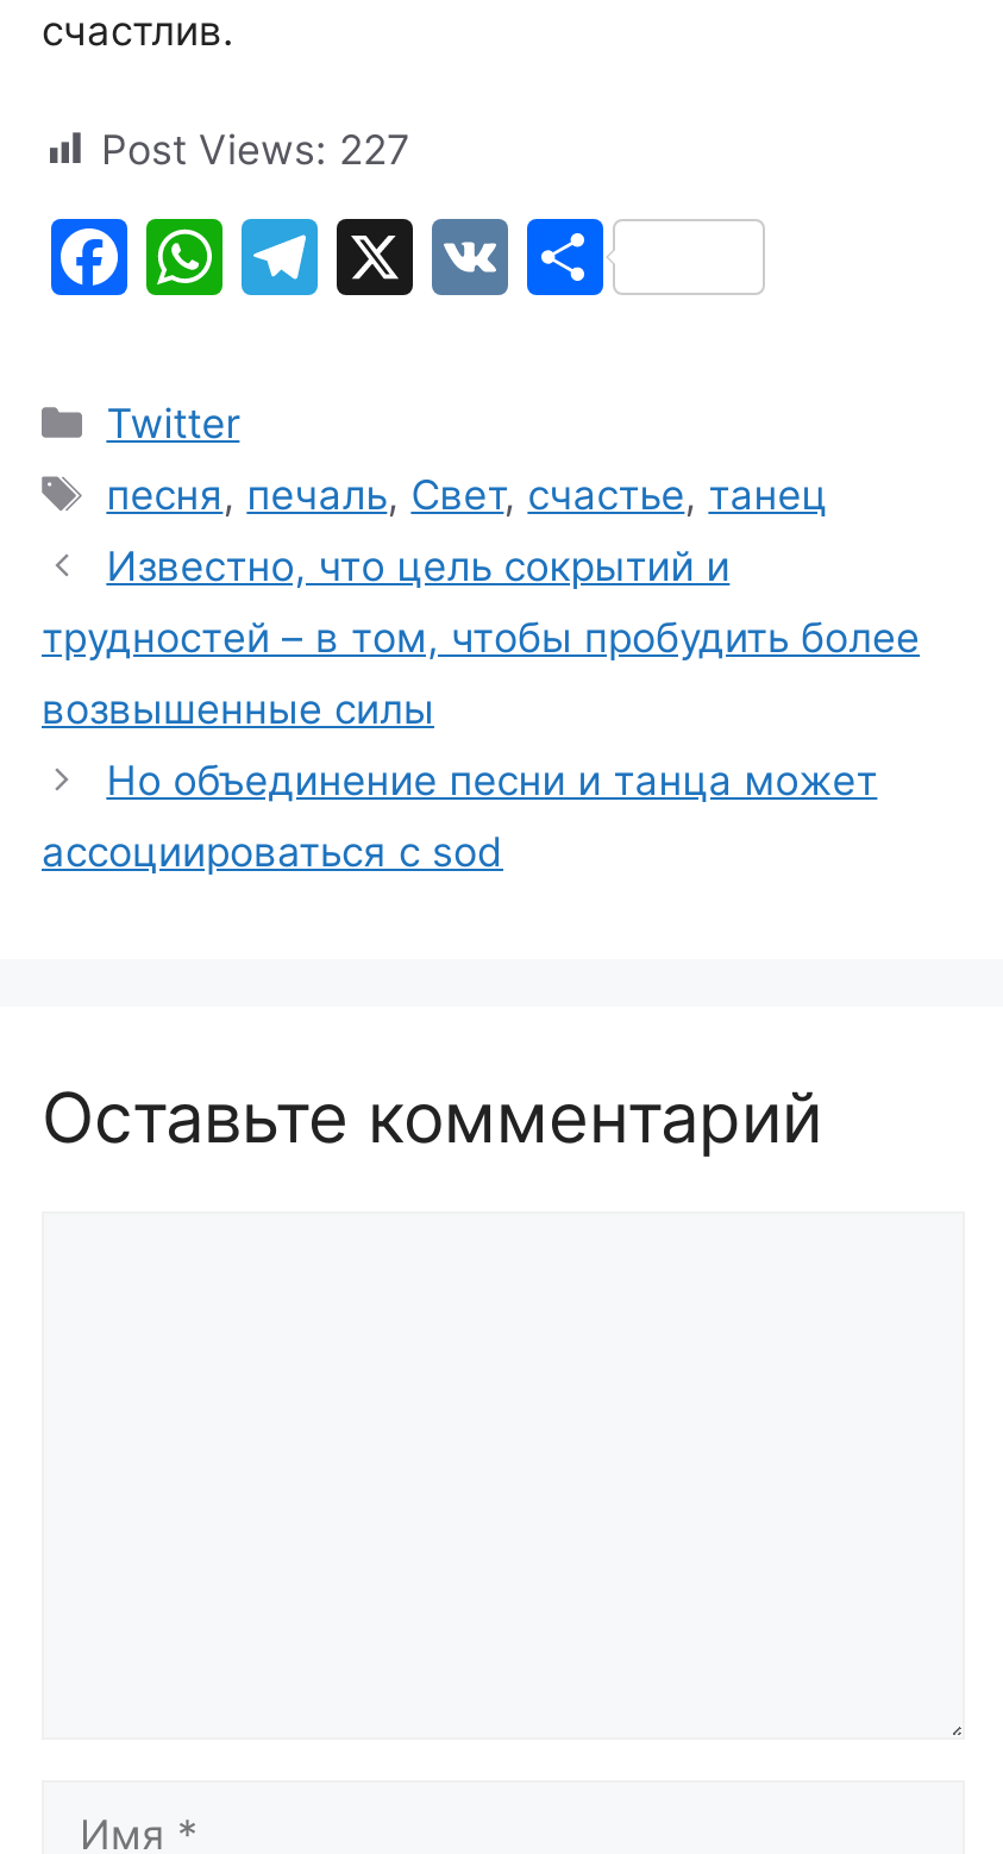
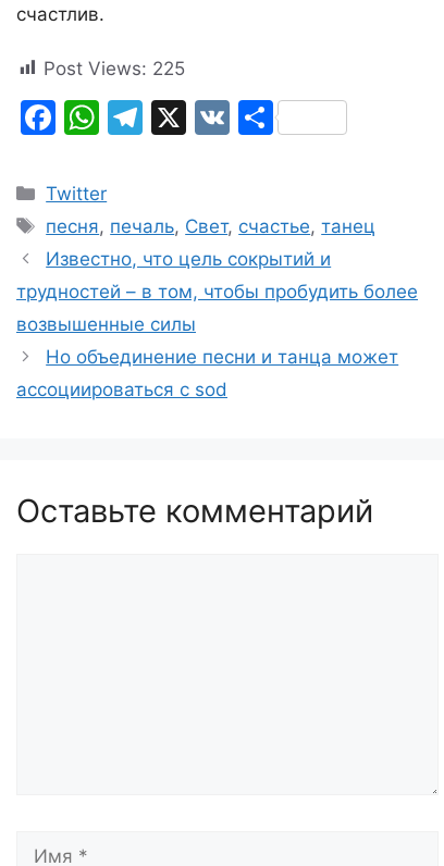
- Post Views: 227
+ Post Views: 225
